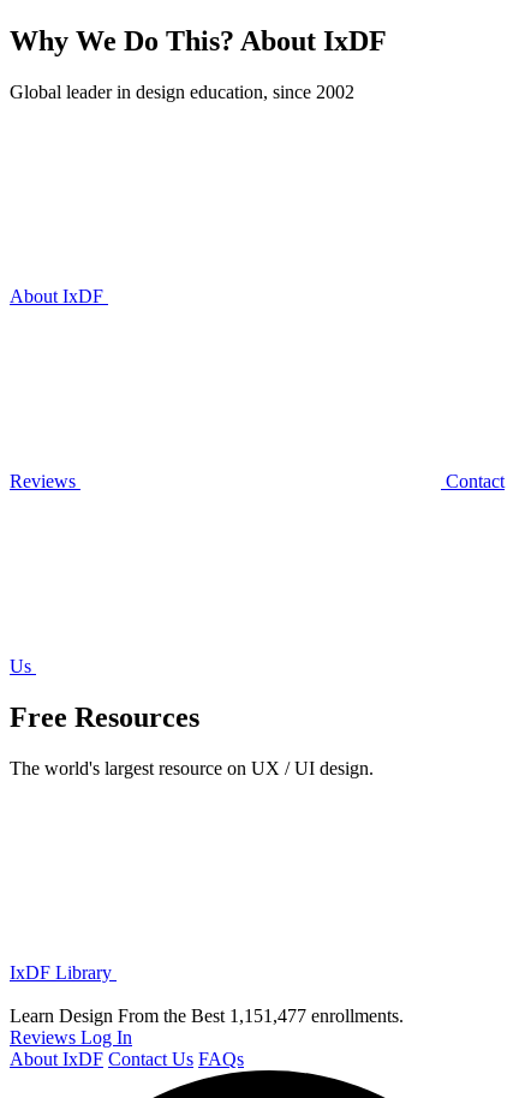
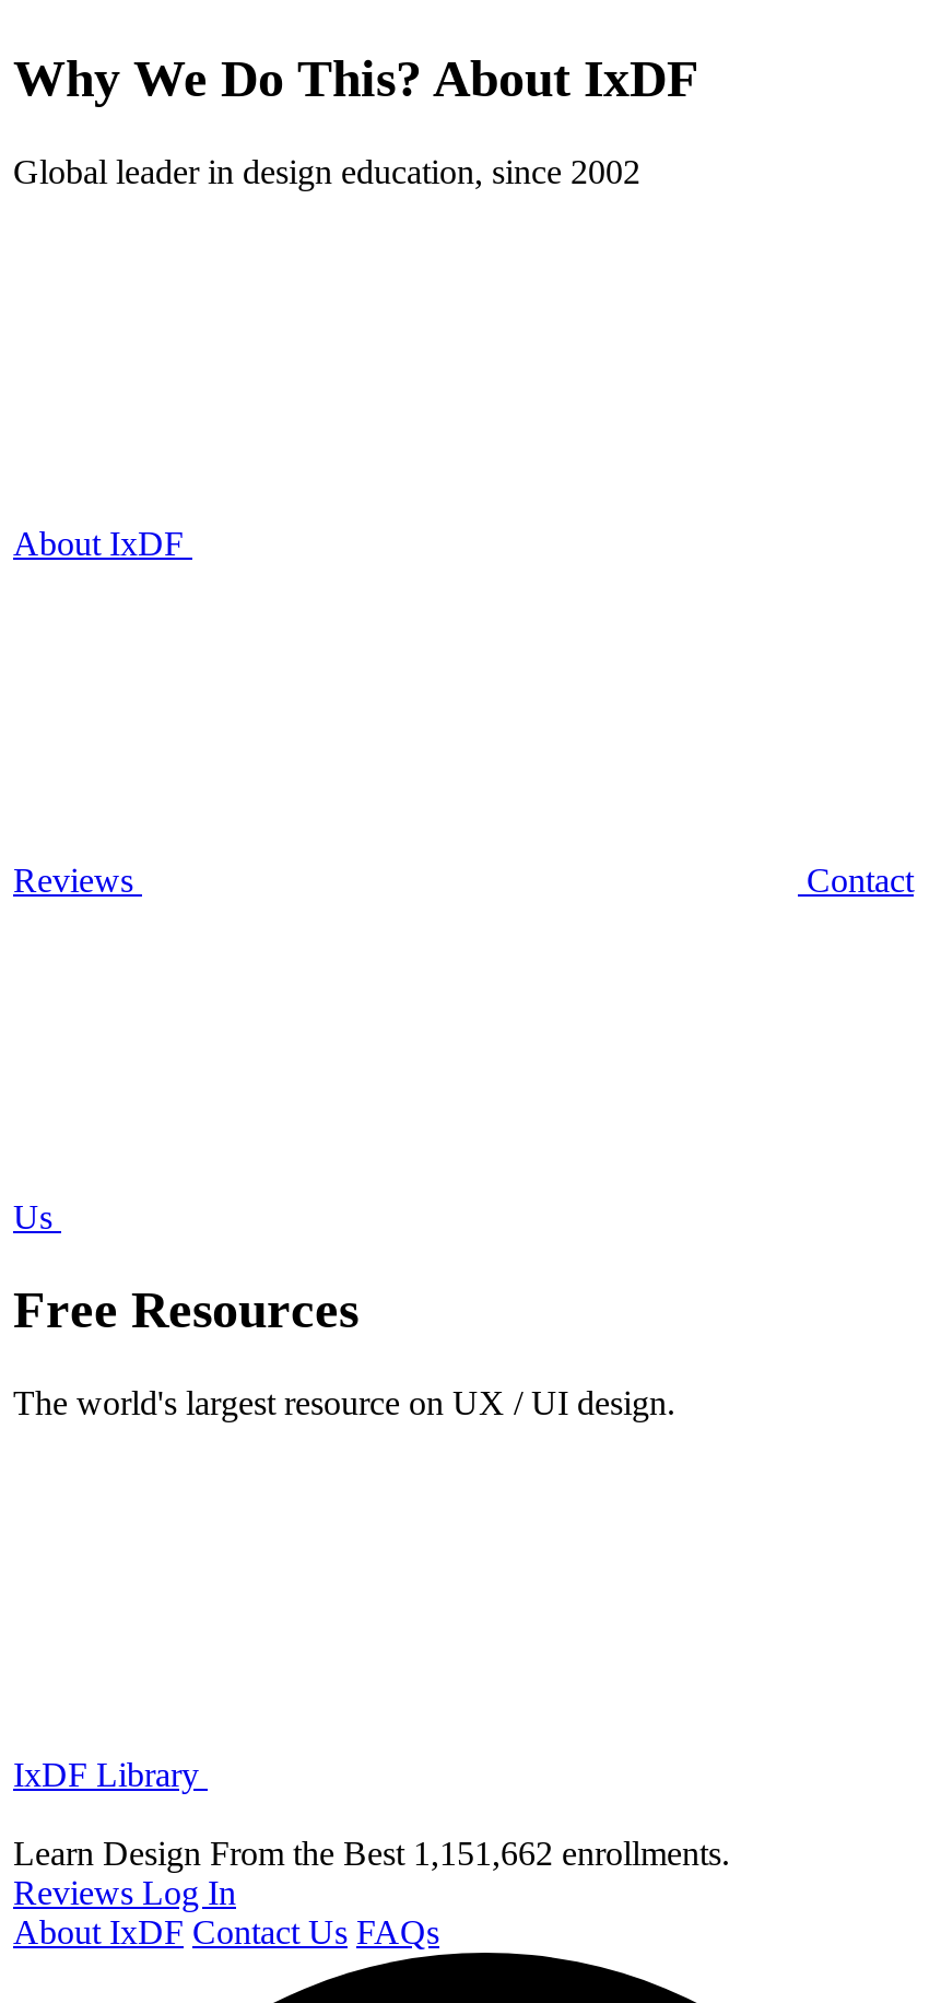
- Learn Design From the Best 1,151,477 enrollments.
+ Learn Design From the Best 1,151,662 enrollments.
